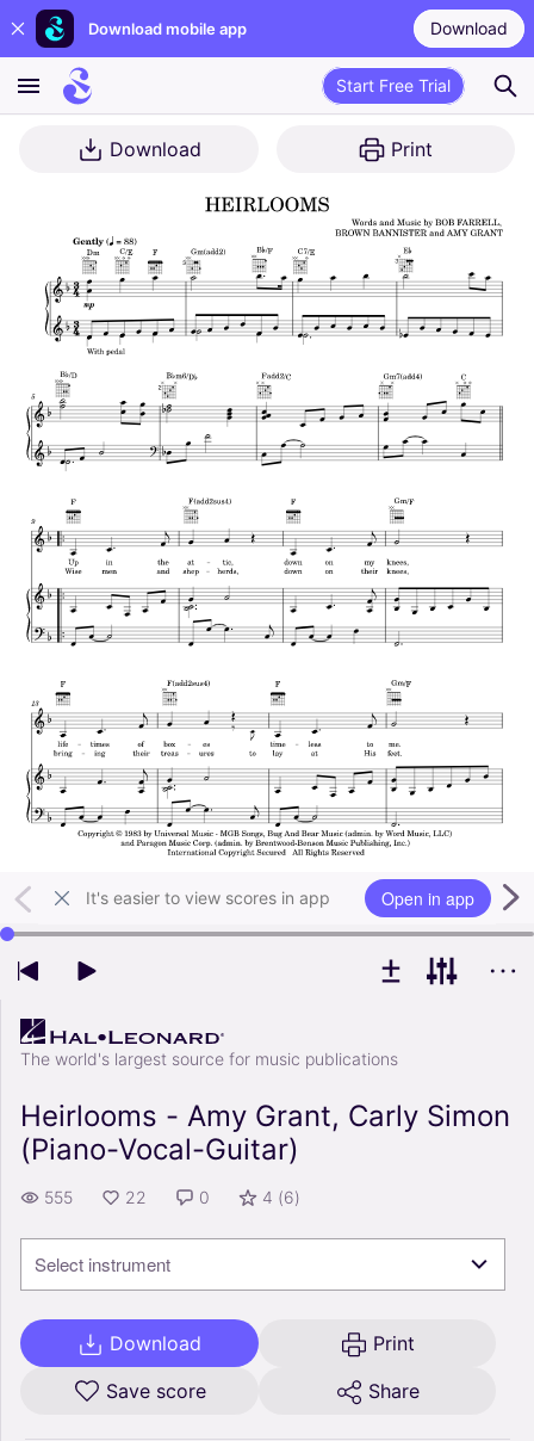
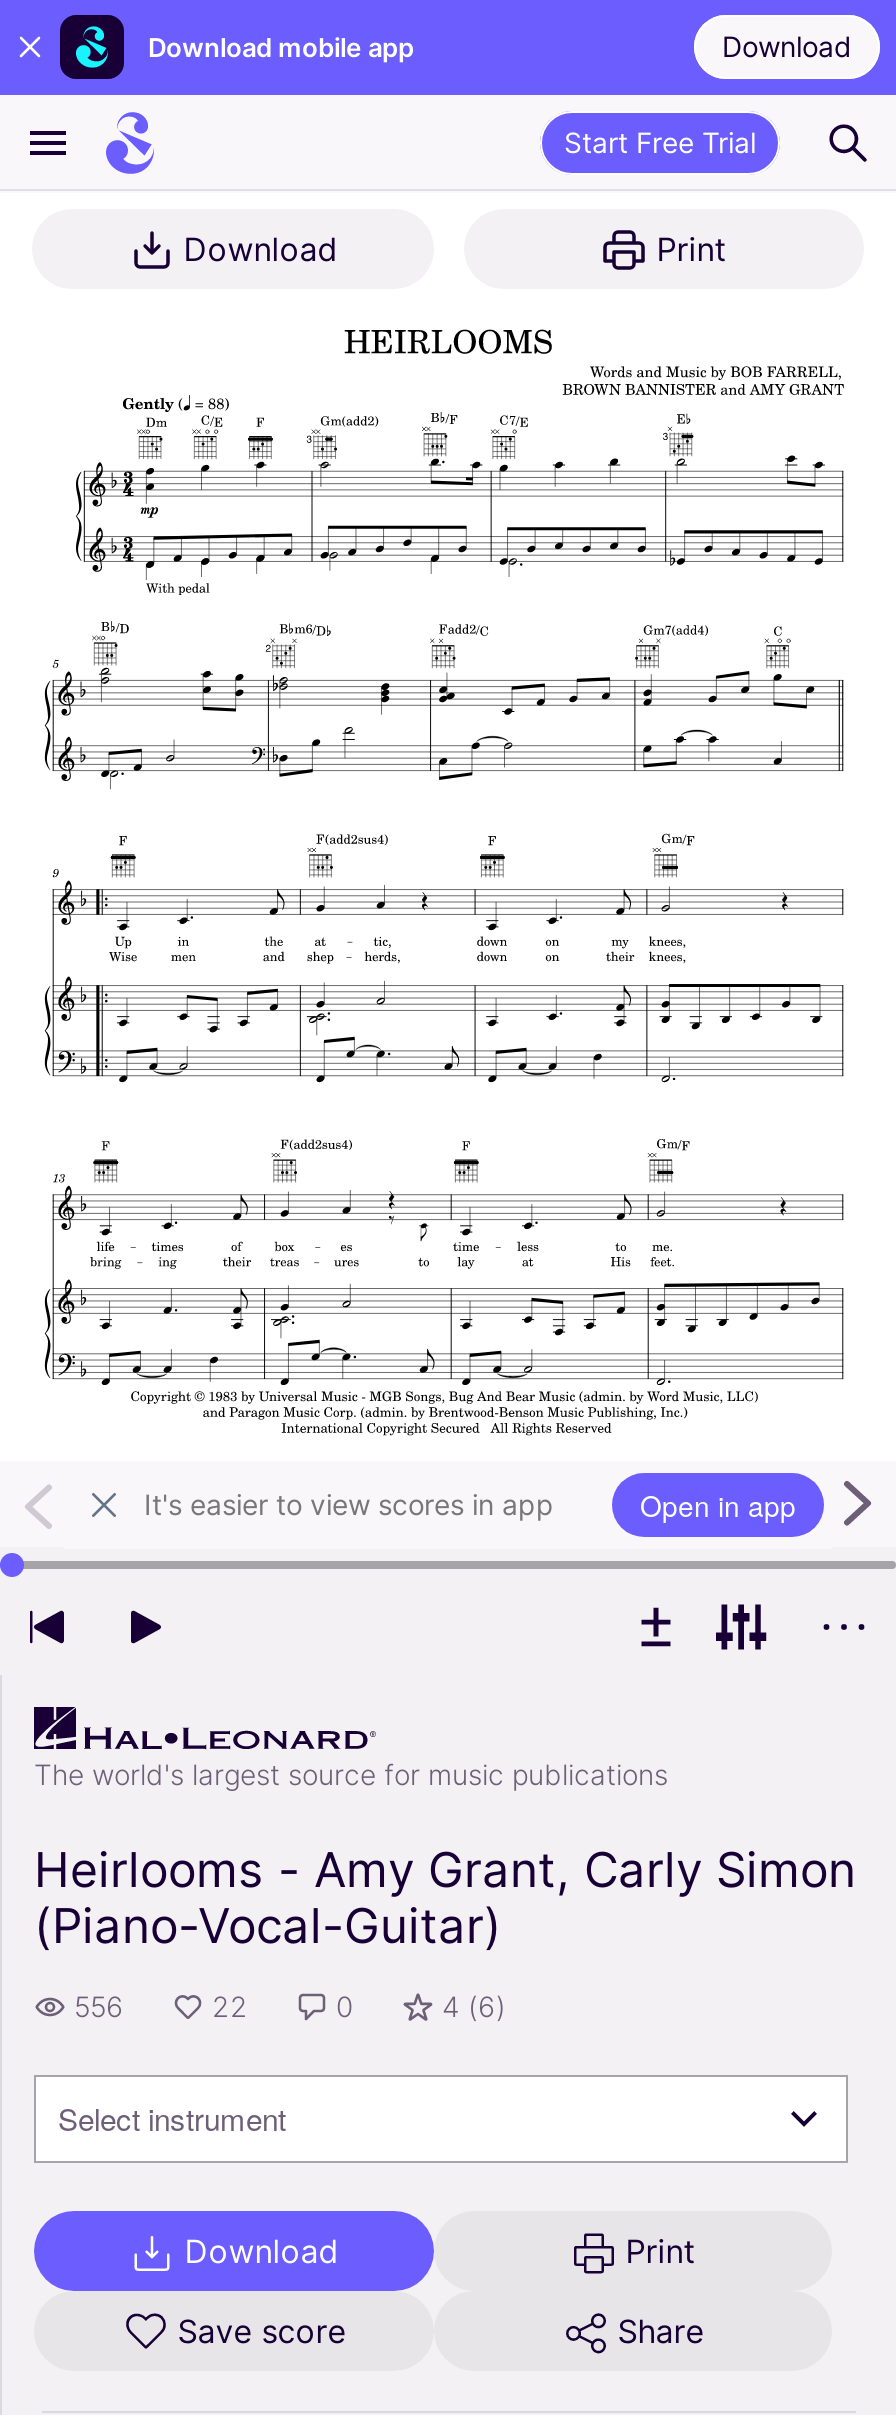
- 555
+ 556
